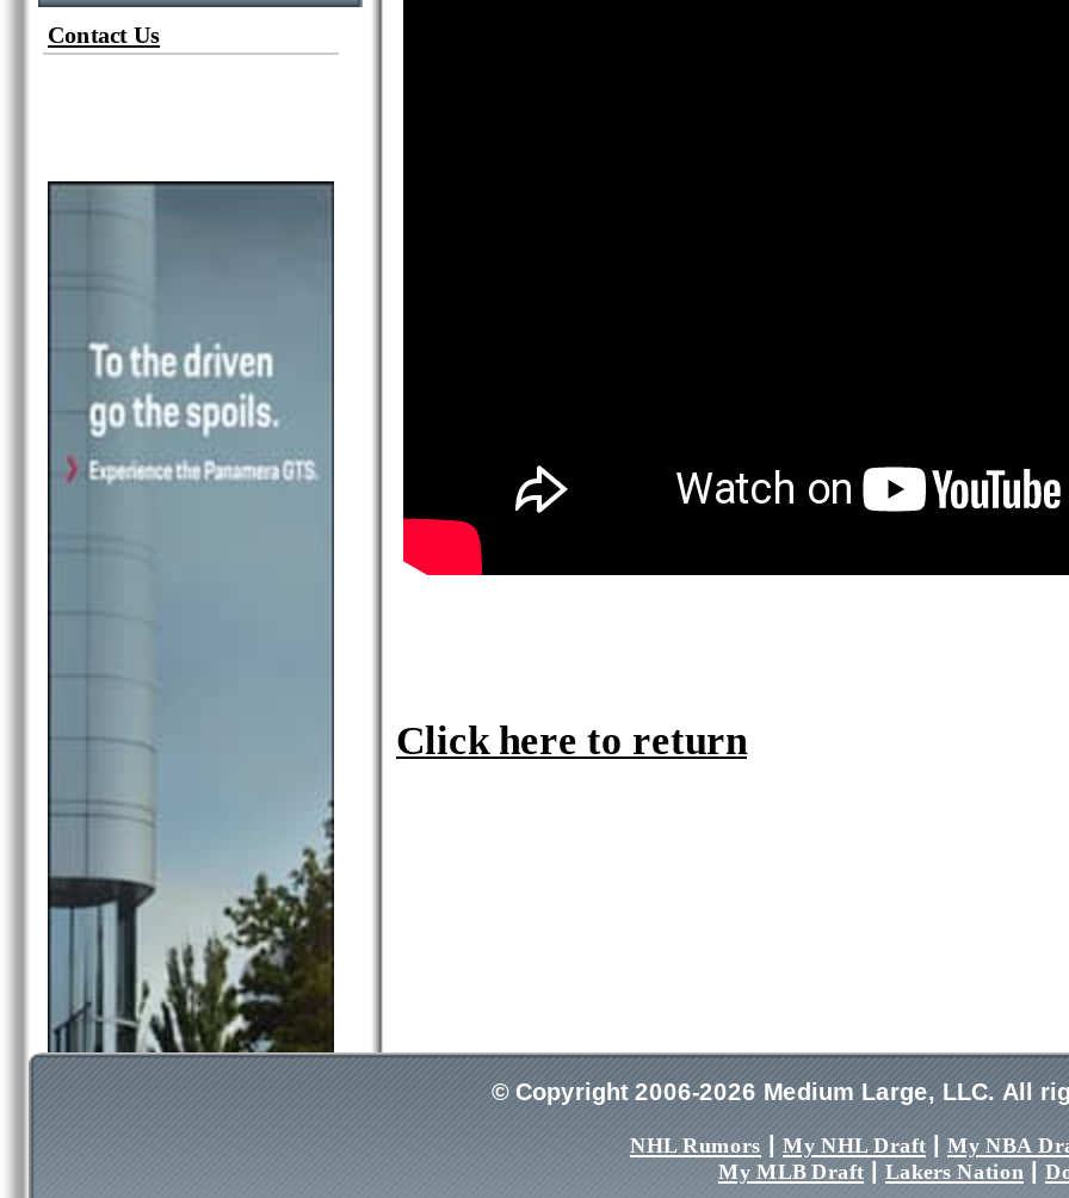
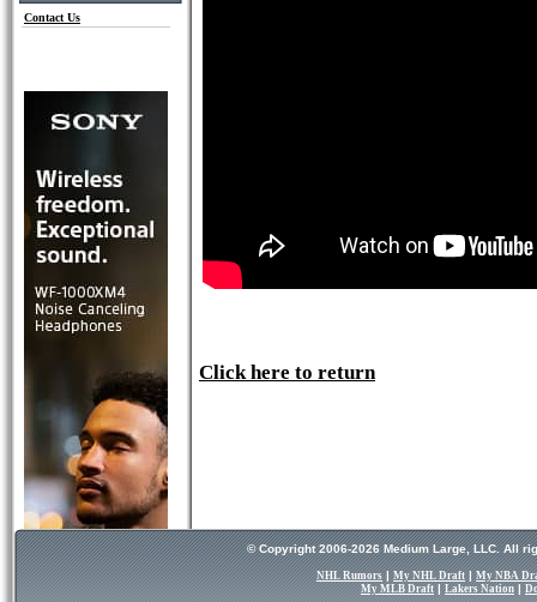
- [image]
+ [image]
